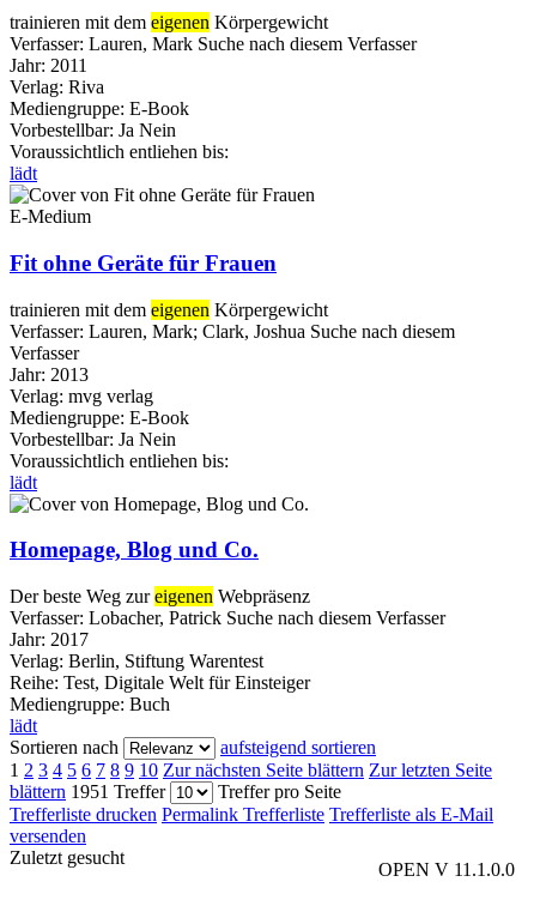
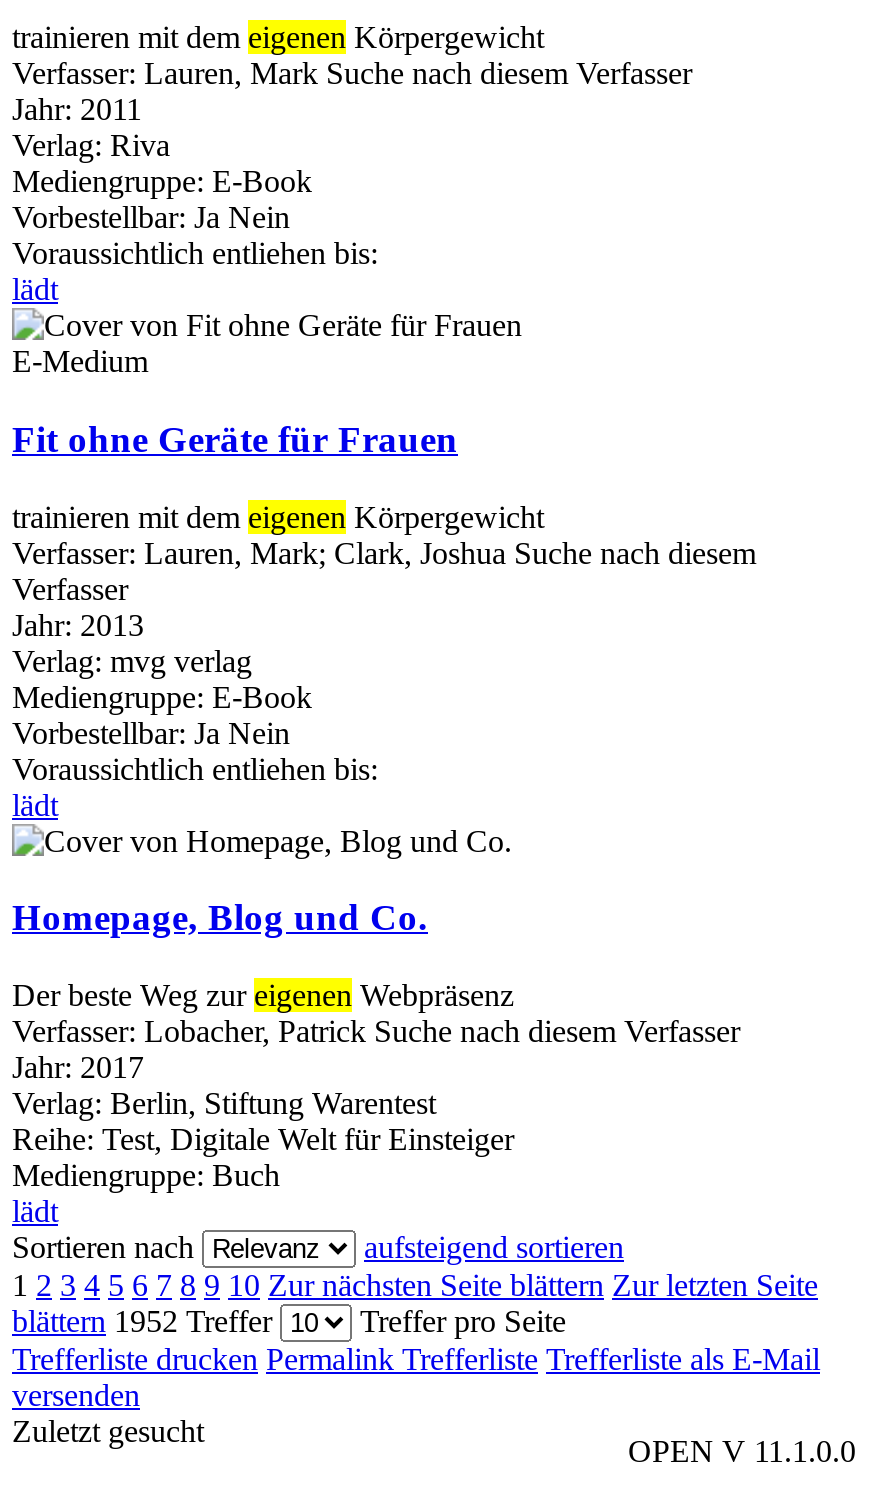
- blättern 1951 Treffer
+ blättern 1952 Treffer
